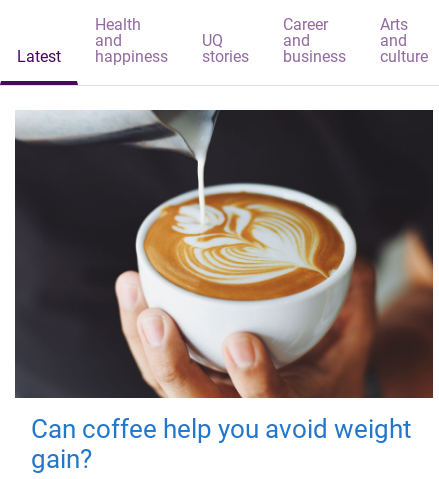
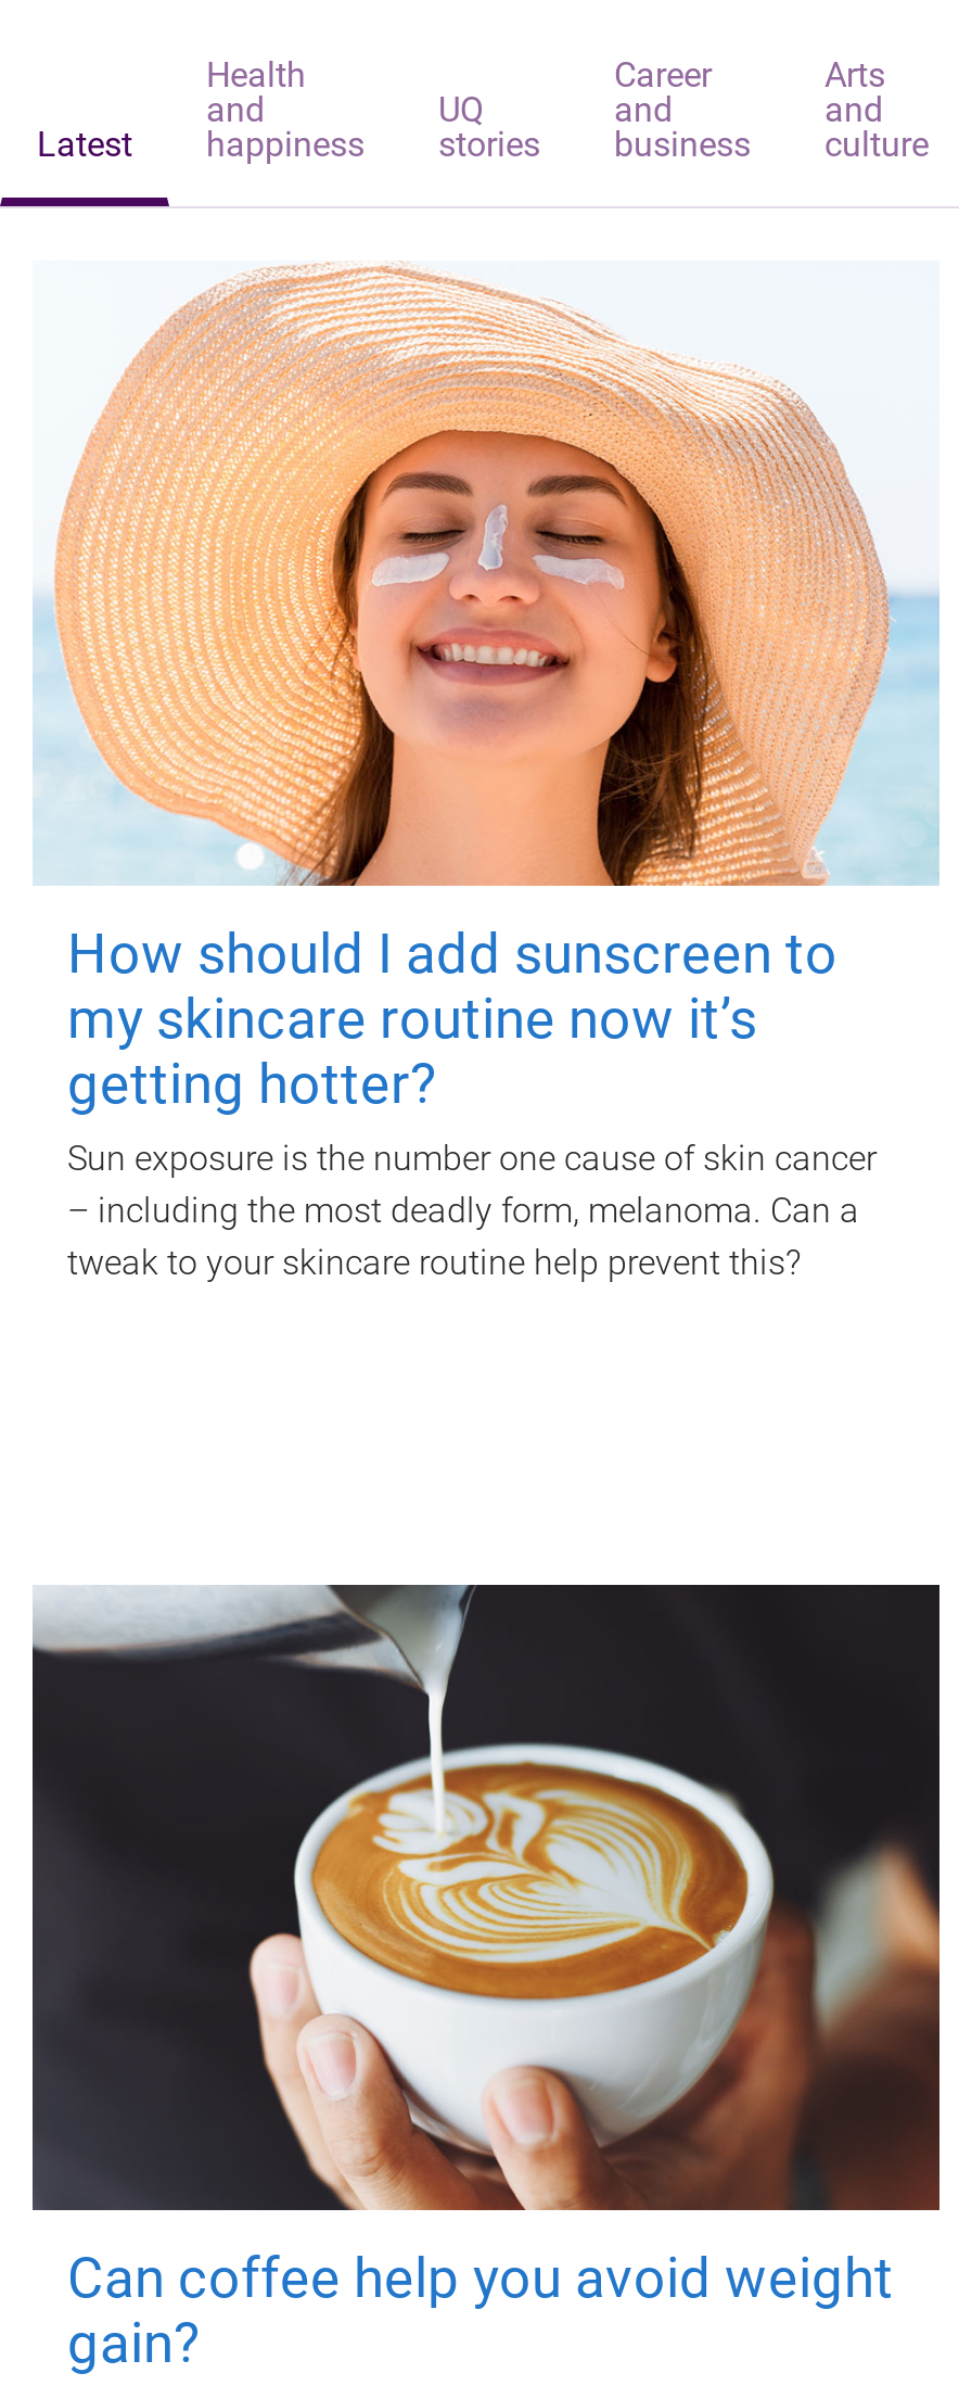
+ [image]
+ How should I add sunscreen to
+ my skincare routine now it’s
+ getting hotter?
+ Sun exposure is the number one cause of skin cancer
+ – including the most deadly form, melanoma. Can a
+ tweak to your skincare routine help prevent this?
